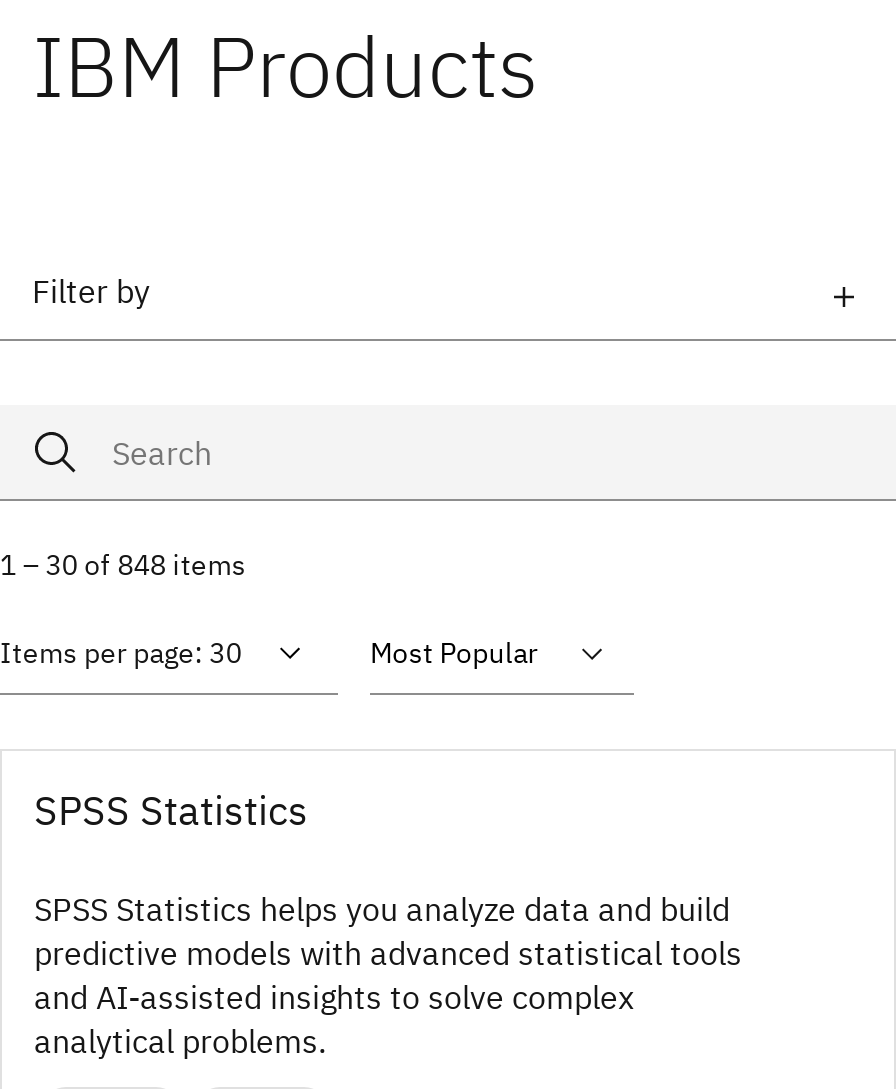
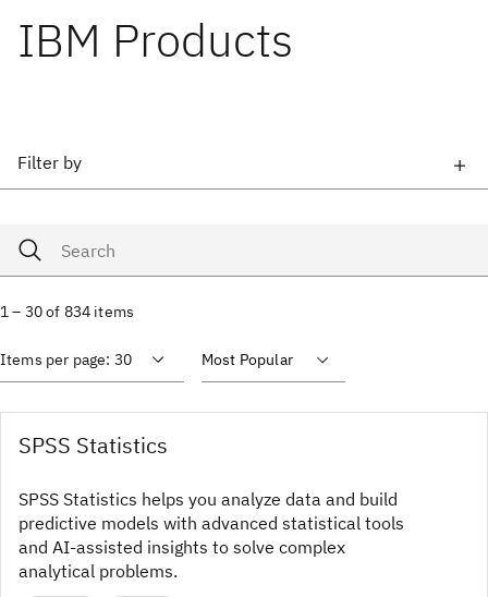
- 1 – 30 of 848 items
+ 1 – 30 of 834 items
